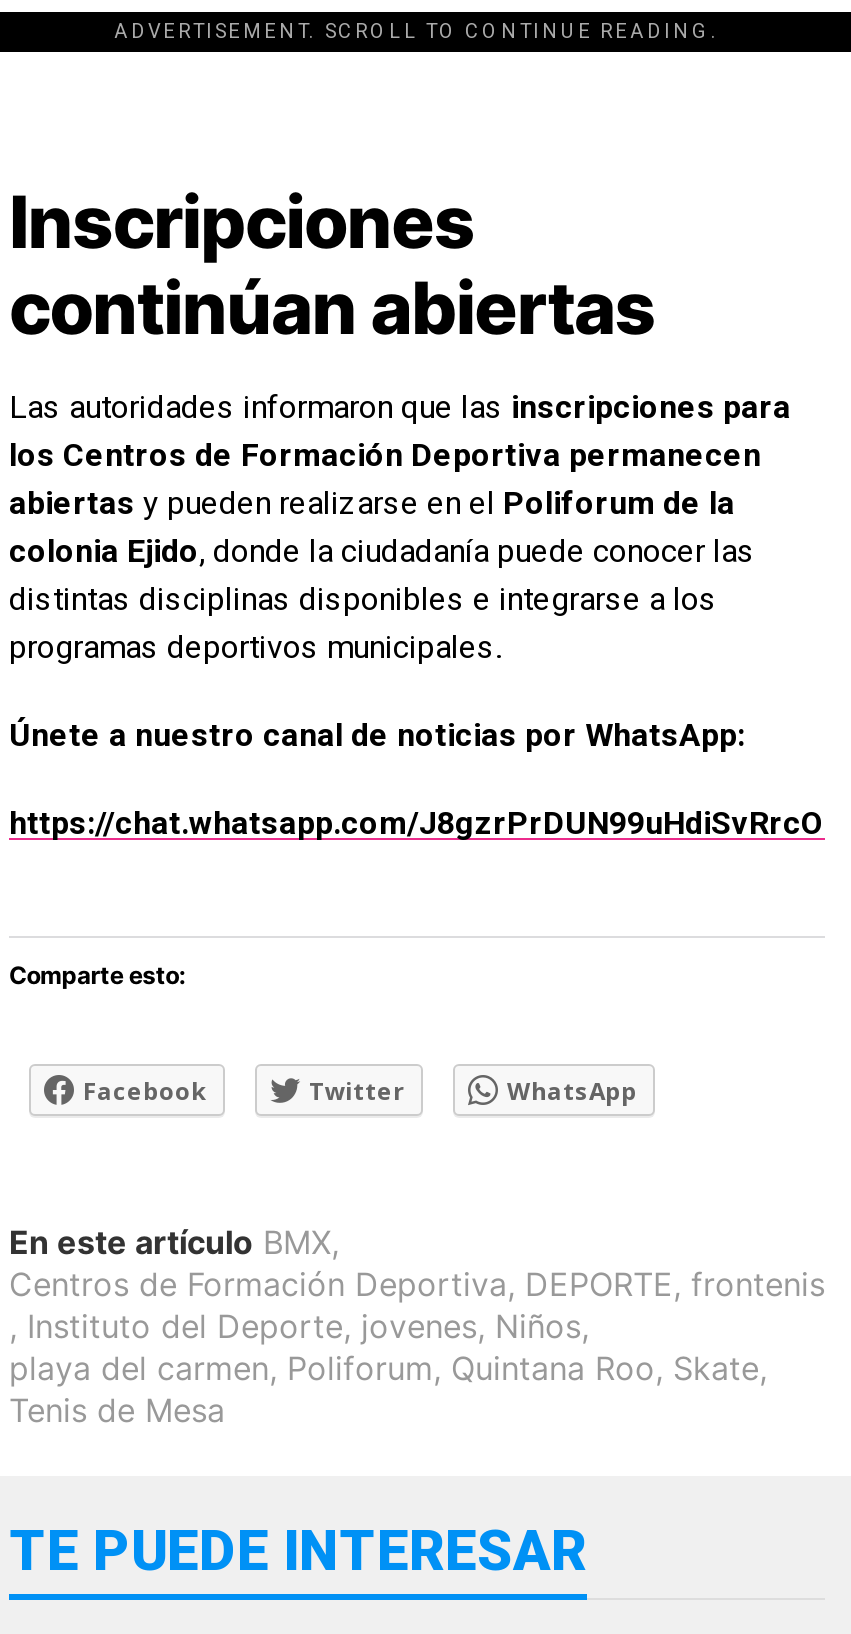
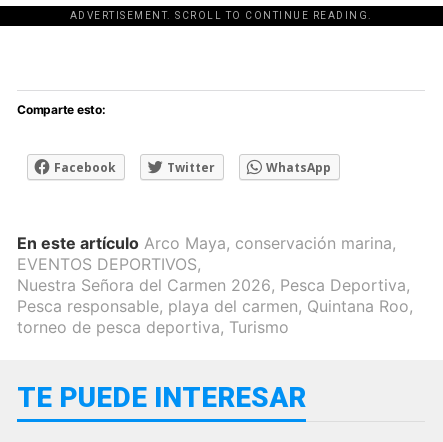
- Inscripciones
- continúan abiertas
- Las autoridades informaron que las inscripciones para
- los Centros de Formación Deportiva permanecen
- abiertas y pueden realizarse en el Poliforum de la
- colonia Ejido, donde la ciudadanía puede conocer las
- distintas disciplinas disponibles e integrarse a los
- programas deportivos municipales.
- Únete a nuestro canal de noticias por WhatsApp:
- https://chat.whatsapp.com/J8gzrPrDUN99uHdiSvRrcO

- En este artículo BMX,
- Centros de Formación Deportiva, DEPORTE, frontenis
- , Instituto del Deporte, jovenes, Niños,
- playa del carmen, Poliforum, Quintana Roo, Skate,
- Tenis de Mesa
+ En este artículo Arco Maya, conservación marina,
+ EVENTOS DEPORTIVOS,
+ Nuestra Señora del Carmen 2026, Pesca Deportiva,
+ Pesca responsable, playa del carmen, Quintana Roo,
+ torneo de pesca deportiva, Turismo
